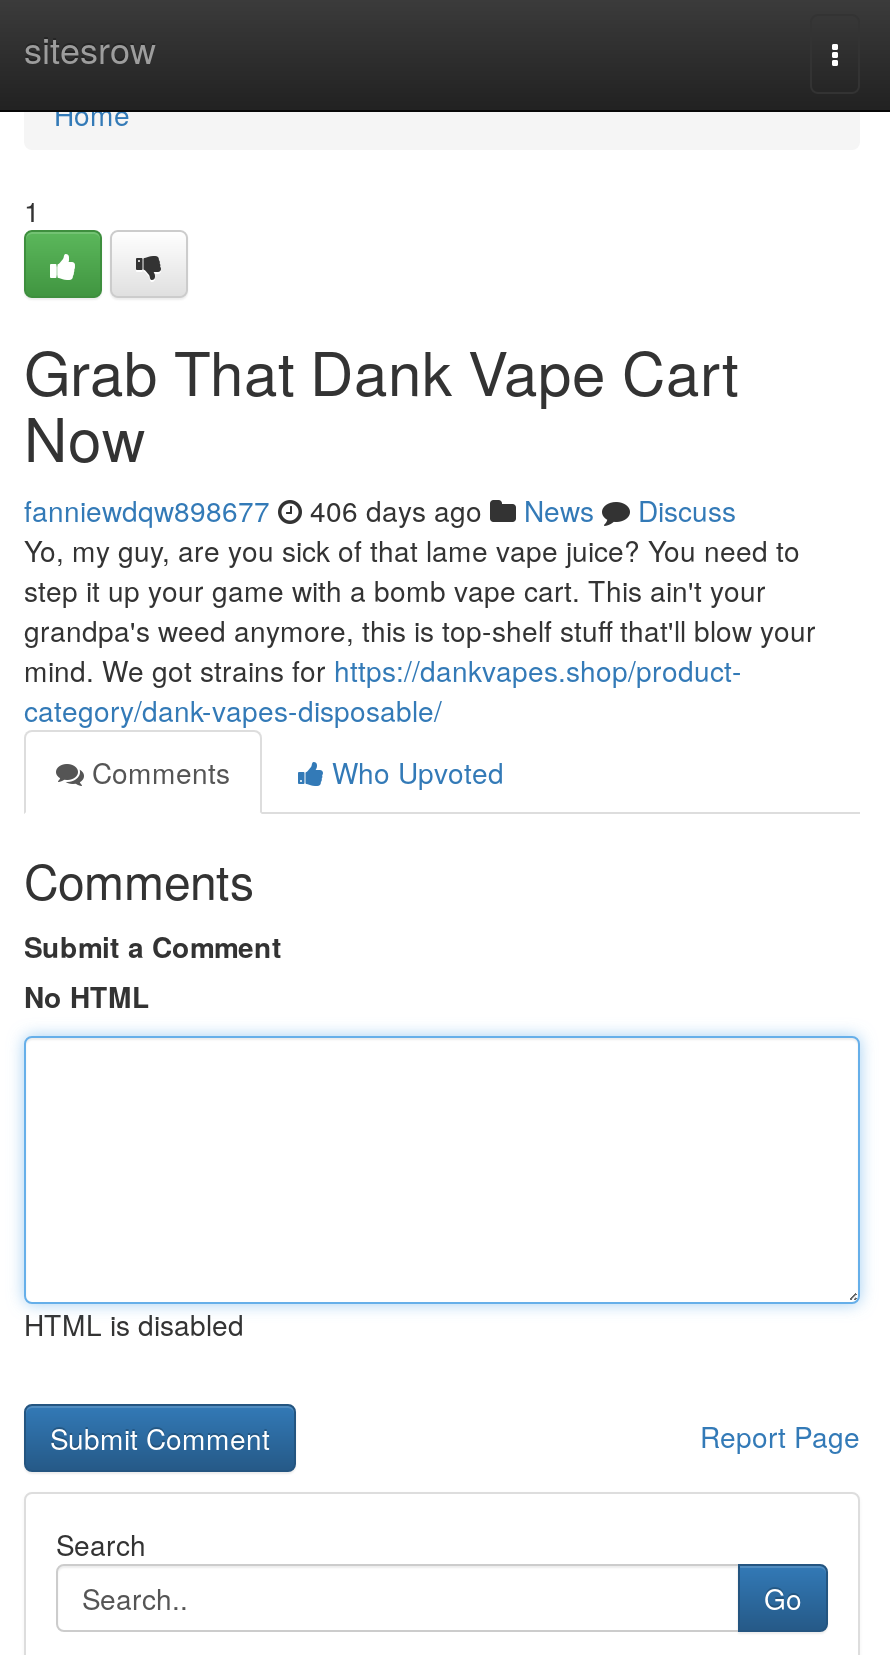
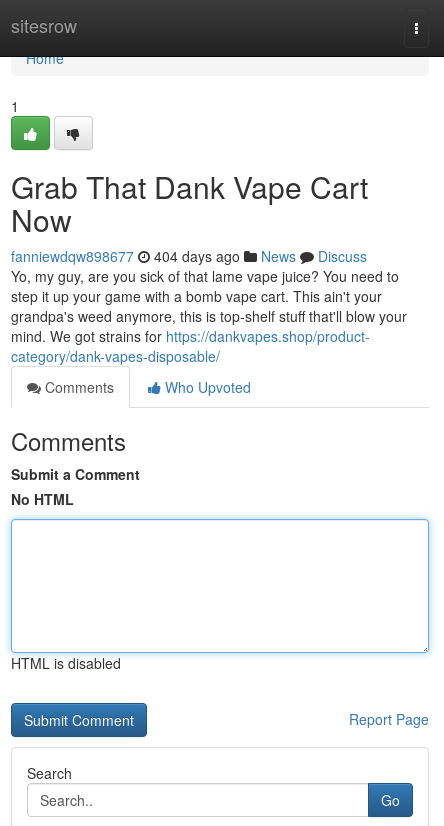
- fanniewdqw898677 406 days ago News Discuss
+ fanniewdqw898677 404 days ago News Discuss
